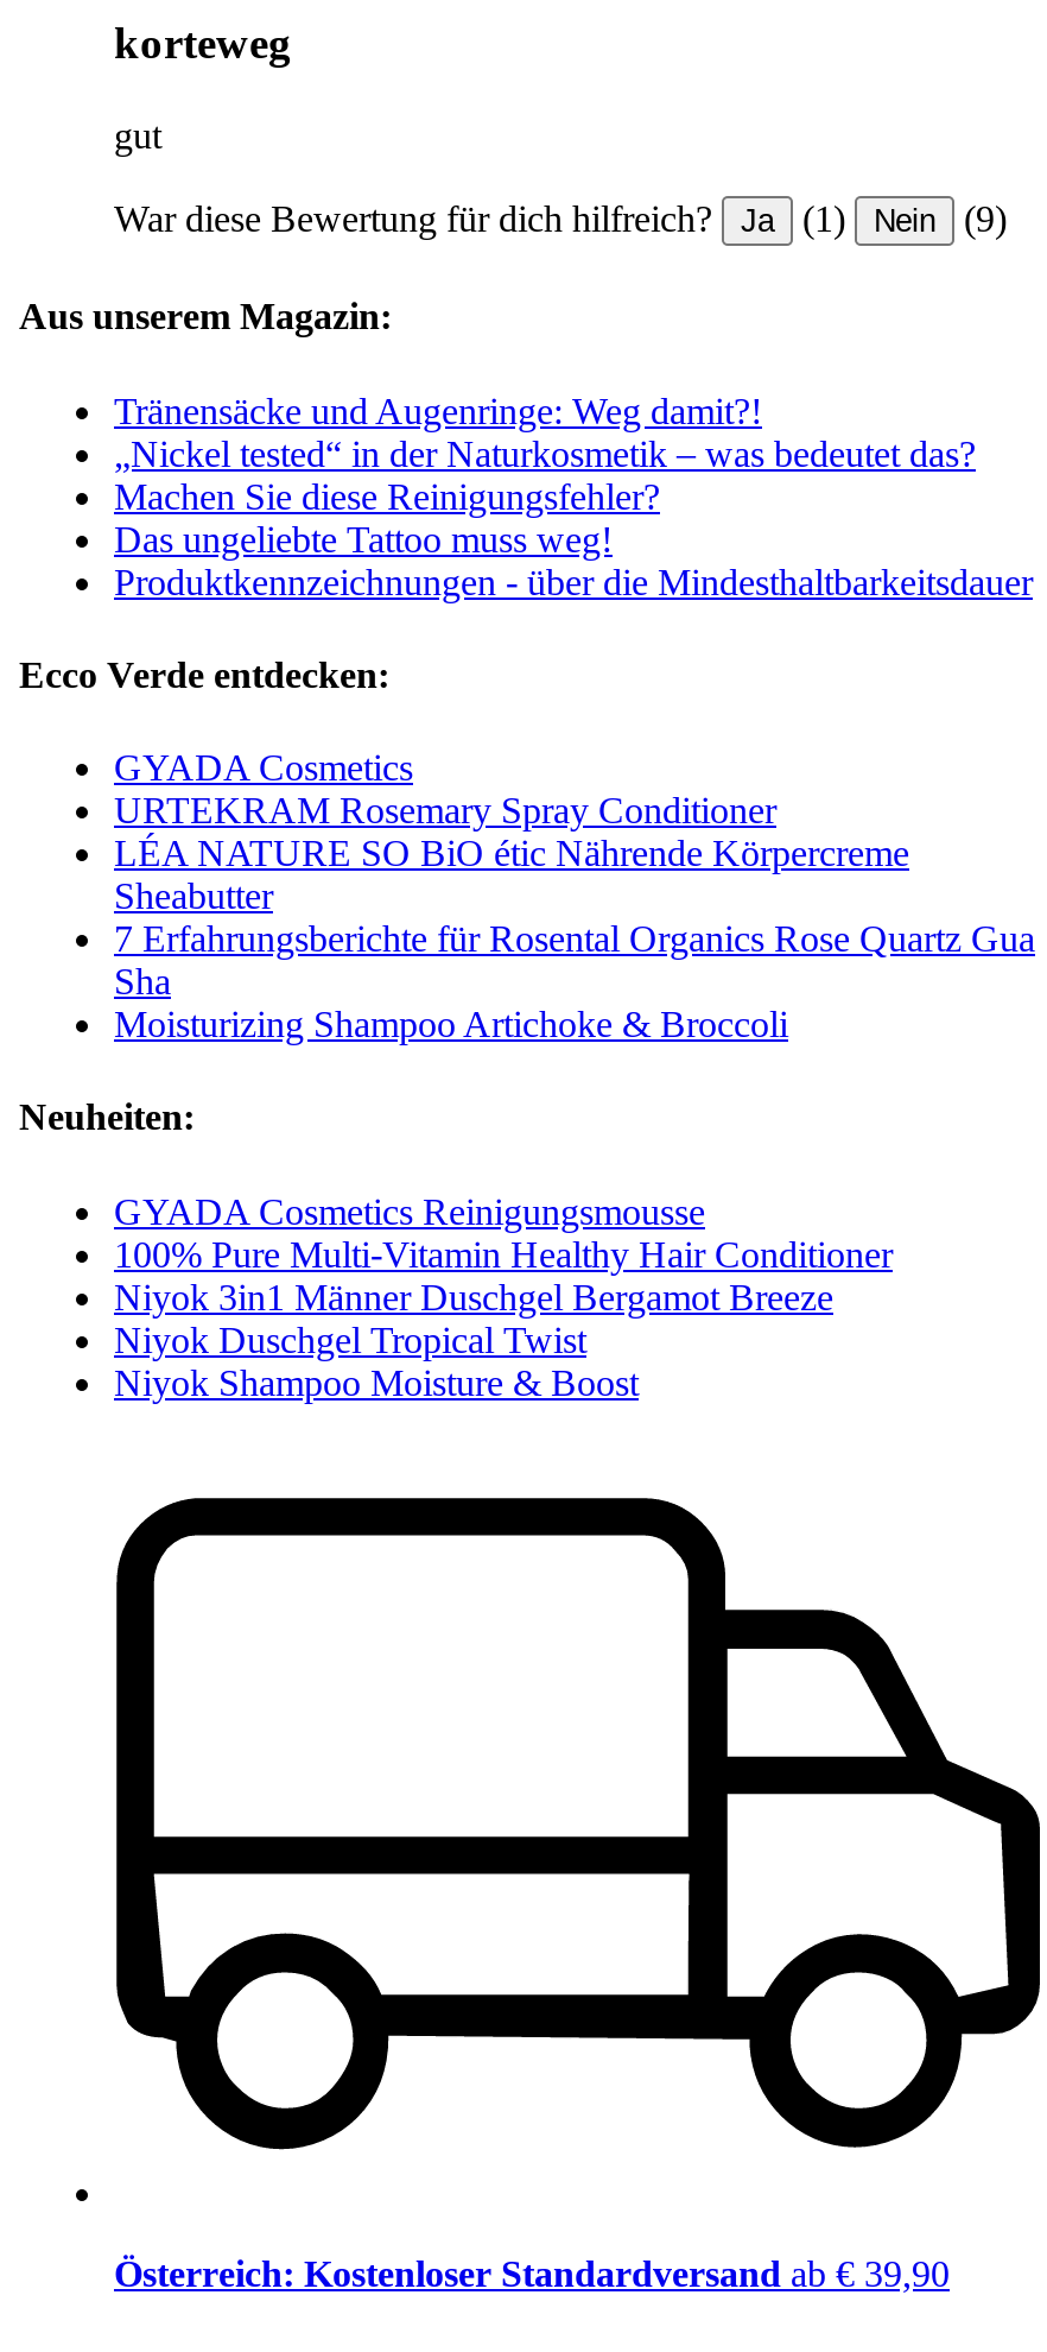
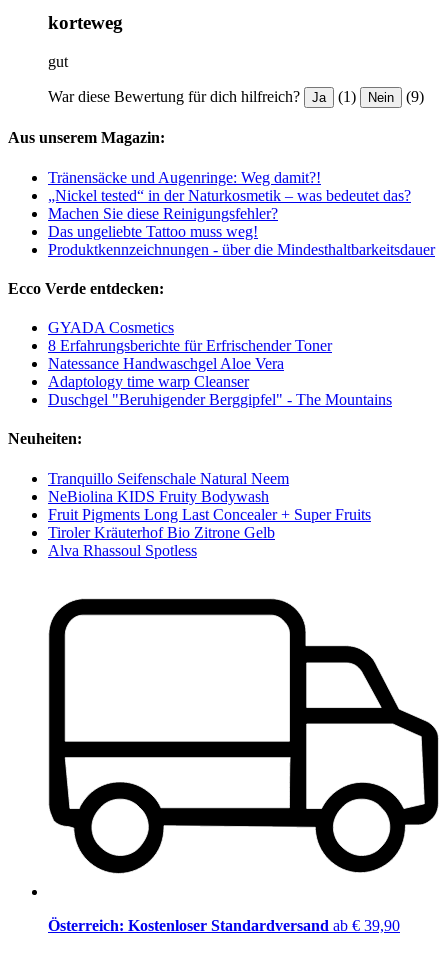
- URTEKRAM Rosemary Spray Conditioner
- LÉA NATURE SO BiO étic Nährende Körpercreme
- Sheabutter
- 7 Erfahrungsberichte für Rosental Organics Rose Quartz Gua
- Sha
- Moisturizing Shampoo Artichoke & Broccoli
+ 8 Erfahrungsberichte für Erfrischender Toner
+ Natessance Handwaschgel Aloe Vera
+ Adaptology time warp Cleanser
+ Duschgel "Beruhigender Berggipfel" - The Mountains

- GYADA Cosmetics Reinigungsmousse
- 100% Pure Multi-Vitamin Healthy Hair Conditioner
- Niyok 3in1 Männer Duschgel Bergamot Breeze
- Niyok Duschgel Tropical Twist
- Niyok Shampoo Moisture & Boost
+ Tranquillo Seifenschale Natural Neem
+ NeBiolina KIDS Fruity Bodywash
+ Fruit Pigments Long Last Concealer + Super Fruits
+ Tiroler Kräuterhof Bio Zitrone Gelb
+ Alva Rhassoul Spotless
